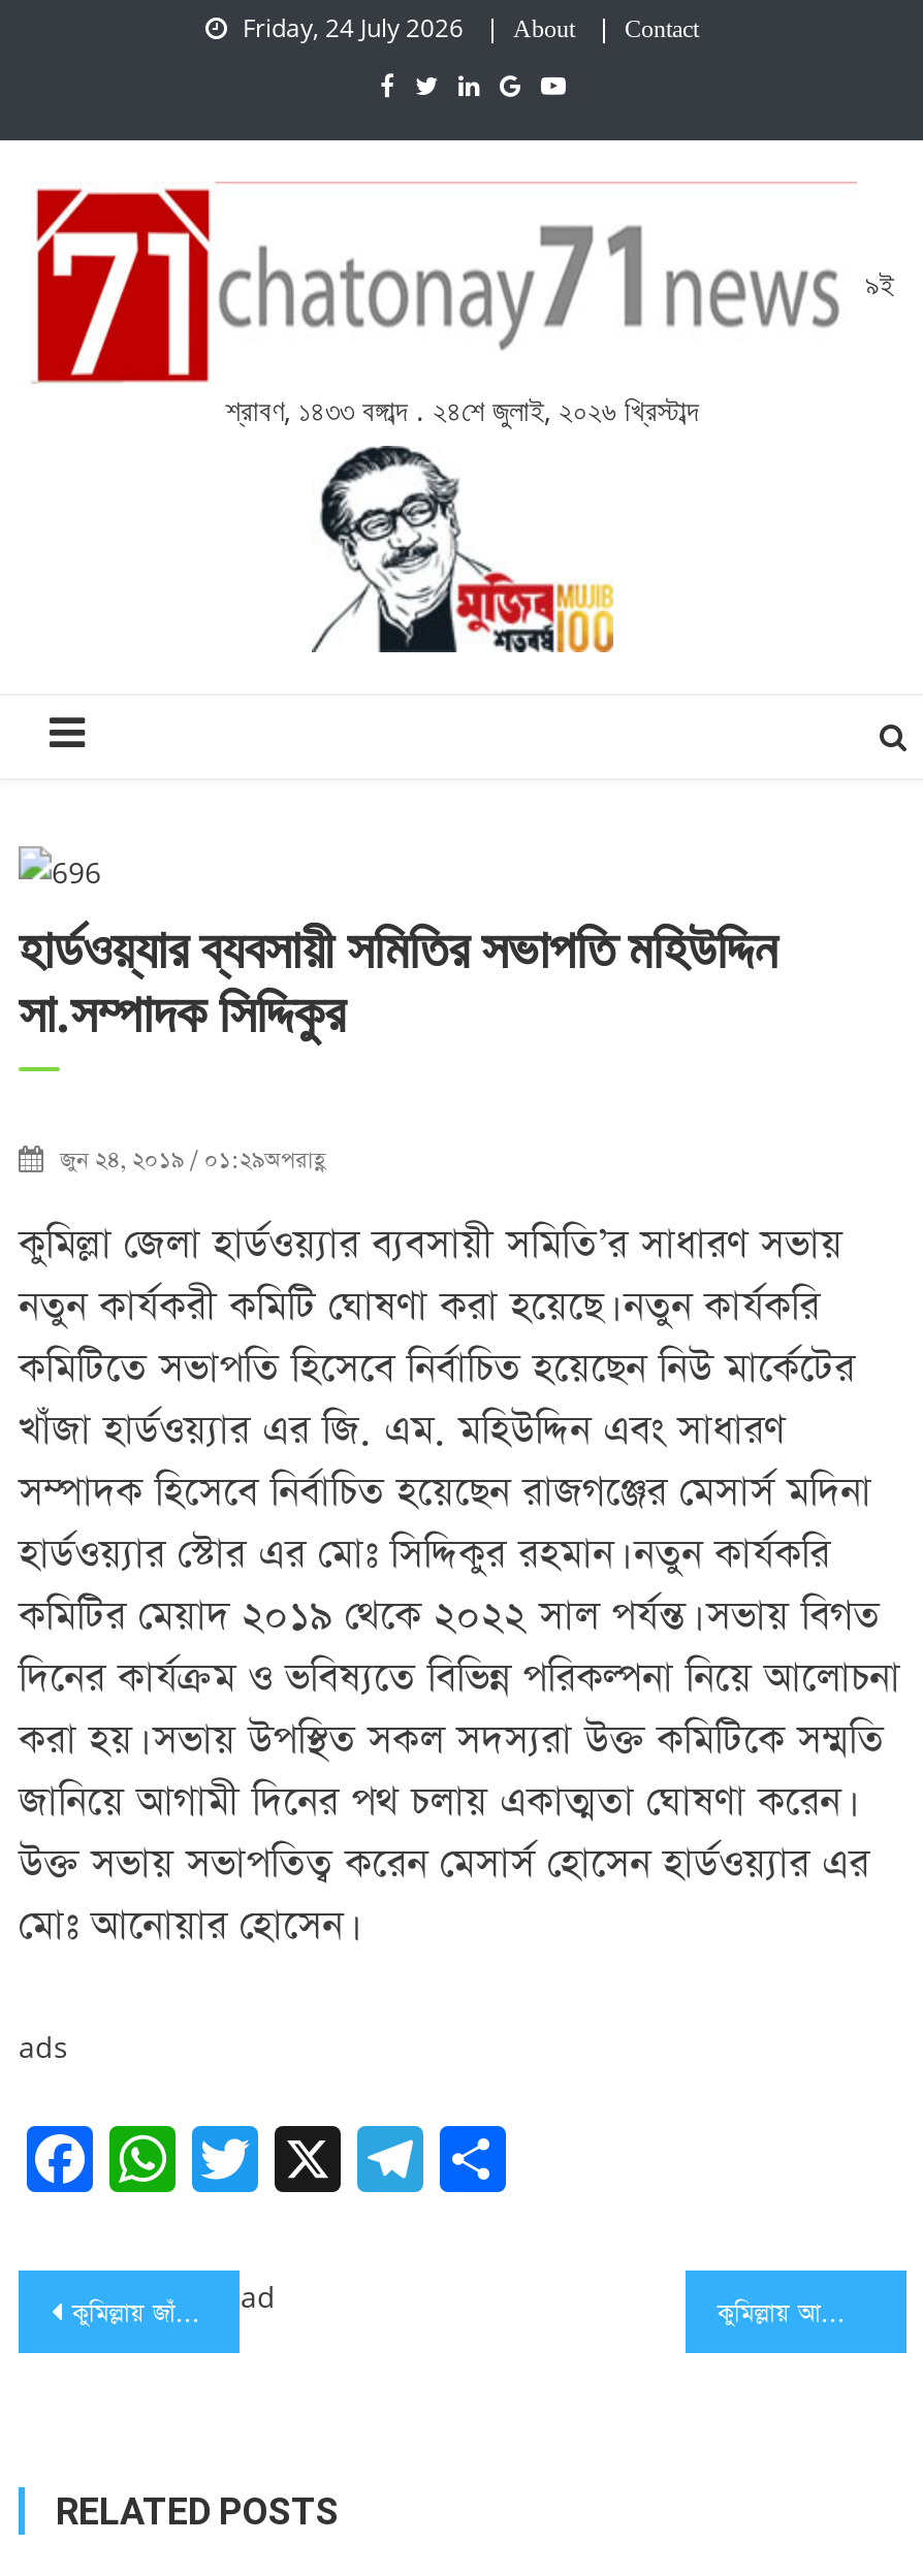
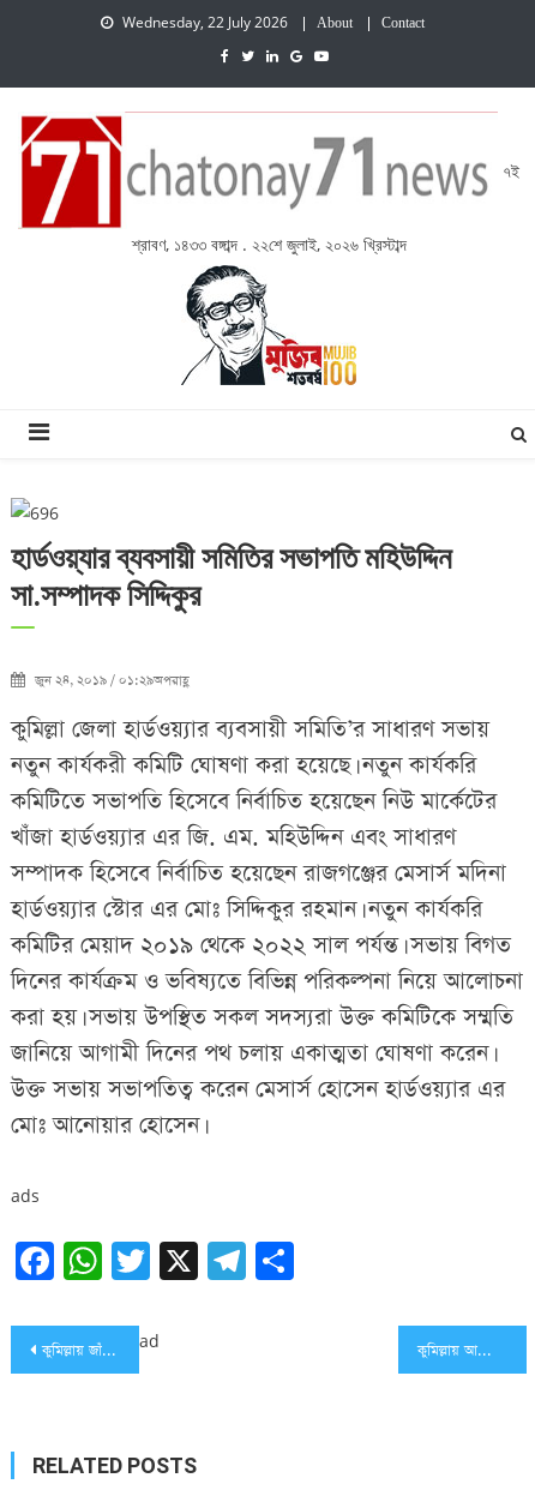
- Friday, 24 July 2026
+ Wednesday, 22 July 2026

- ৯ই
+ ৭ই

- শ্রাবণ, ১৪৩৩ বঙ্গাব্দ . ২৪শে জুলাই, ২০২৬ খ্রিস্টাব্দ
+ শ্রাবণ, ১৪৩৩ বঙ্গাব্দ . ২২শে জুলাই, ২০২৬ খ্রিস্টাব্দ
